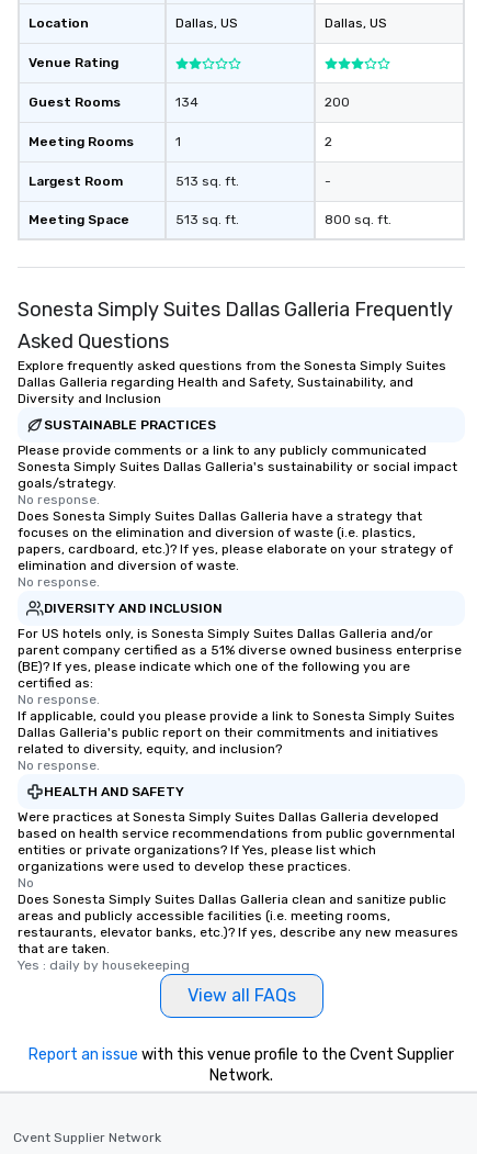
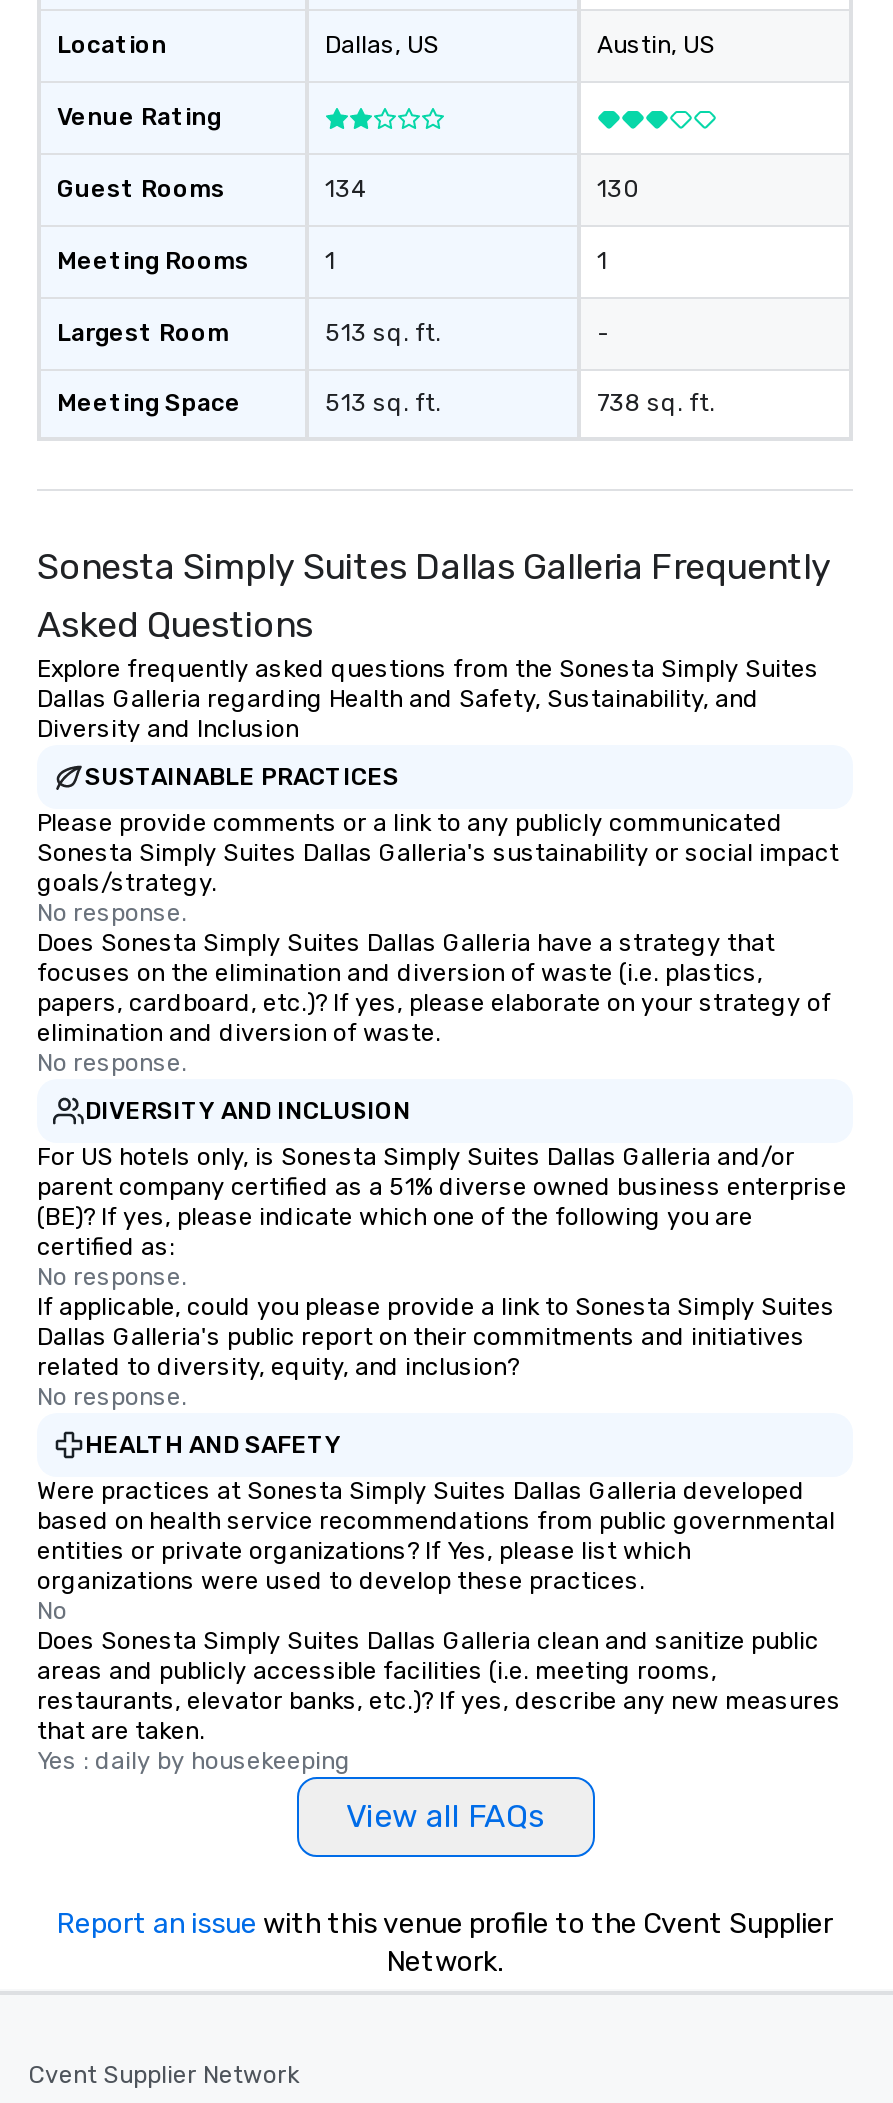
- Dallas, US
+ Austin, US

- 200
+ 130

- 2
+ 1

- 800 sq. ft.
+ 738 sq. ft.
